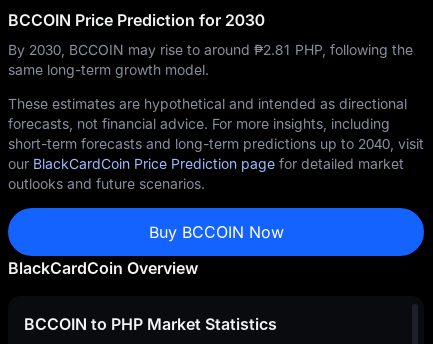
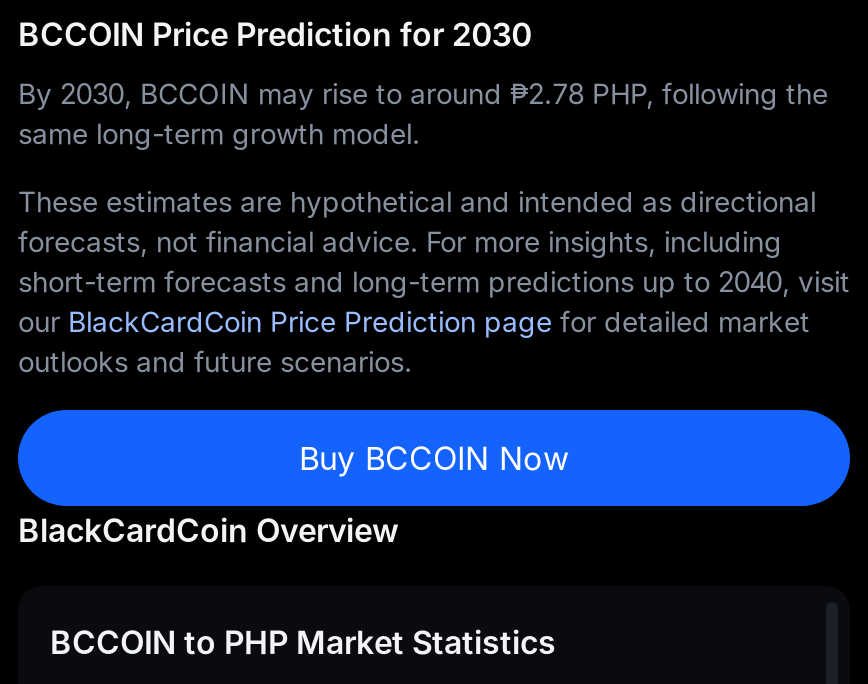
- By 2030, BCCOIN may rise to around ₱2.81 PHP, following the
+ By 2030, BCCOIN may rise to around ₱2.78 PHP, following the
